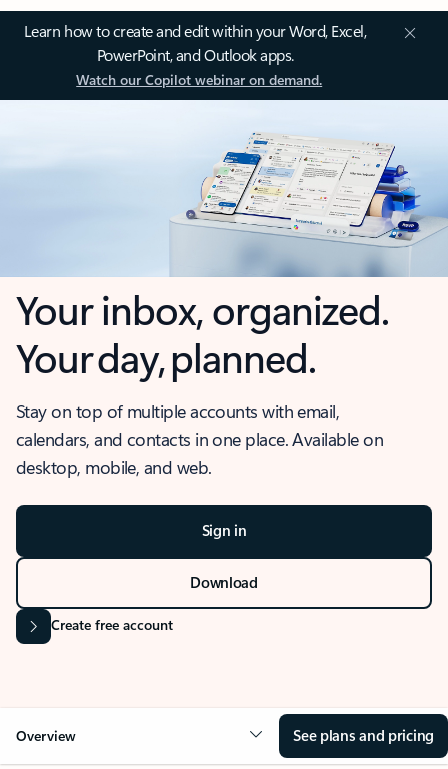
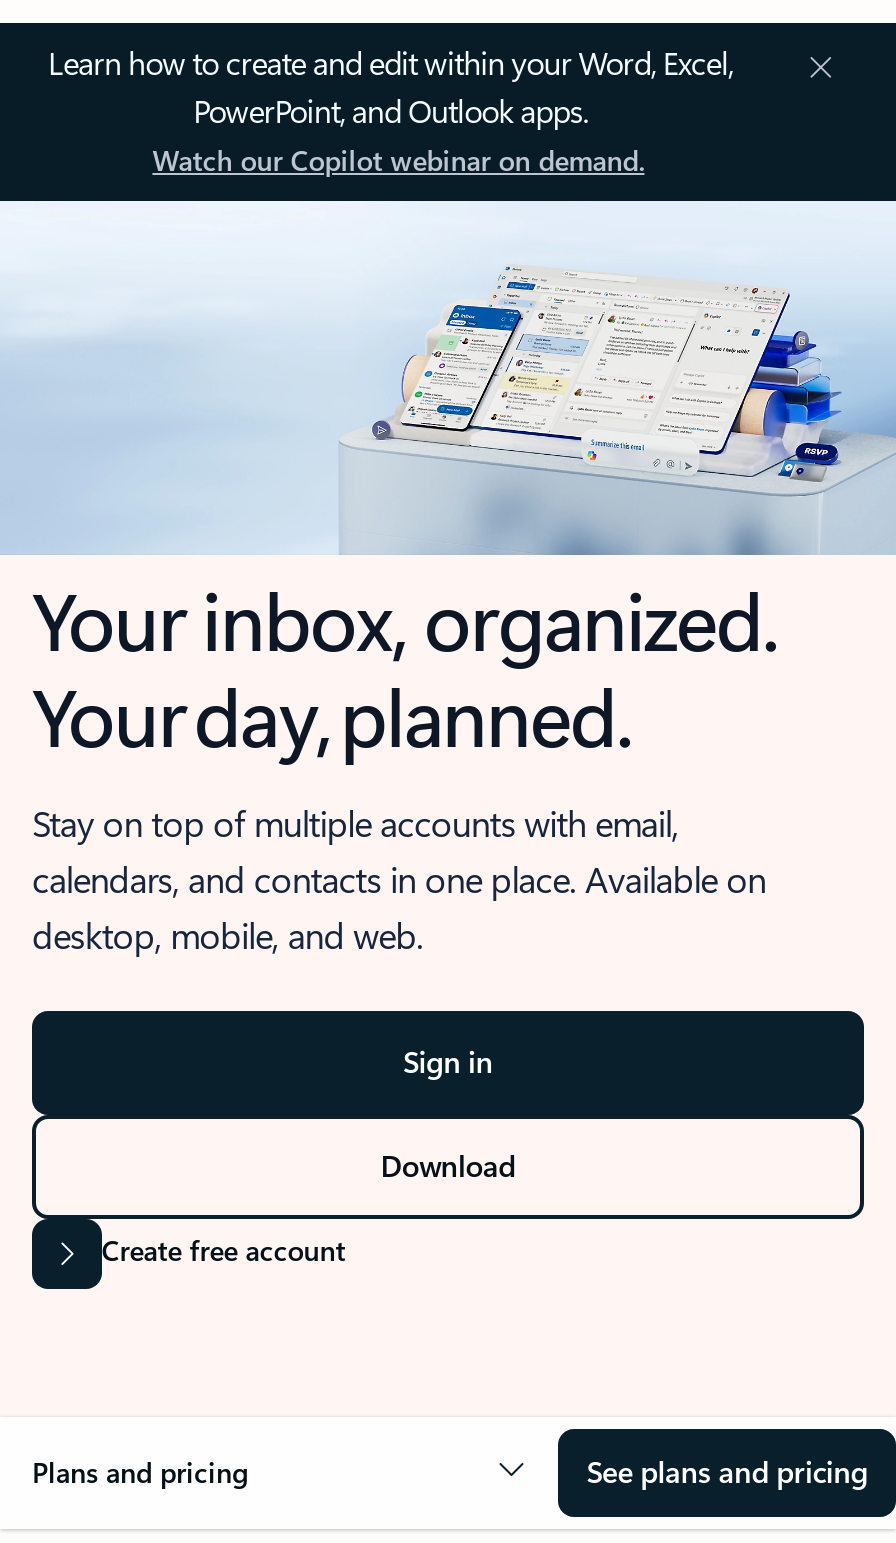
- Overview
+ Plans and pricing
